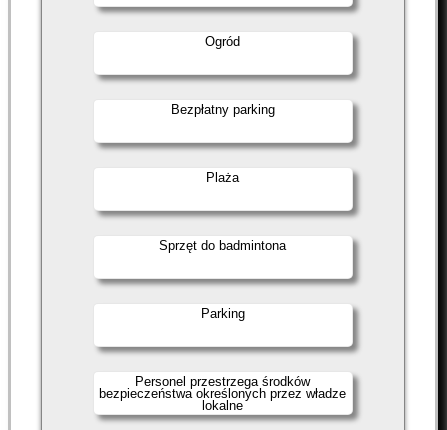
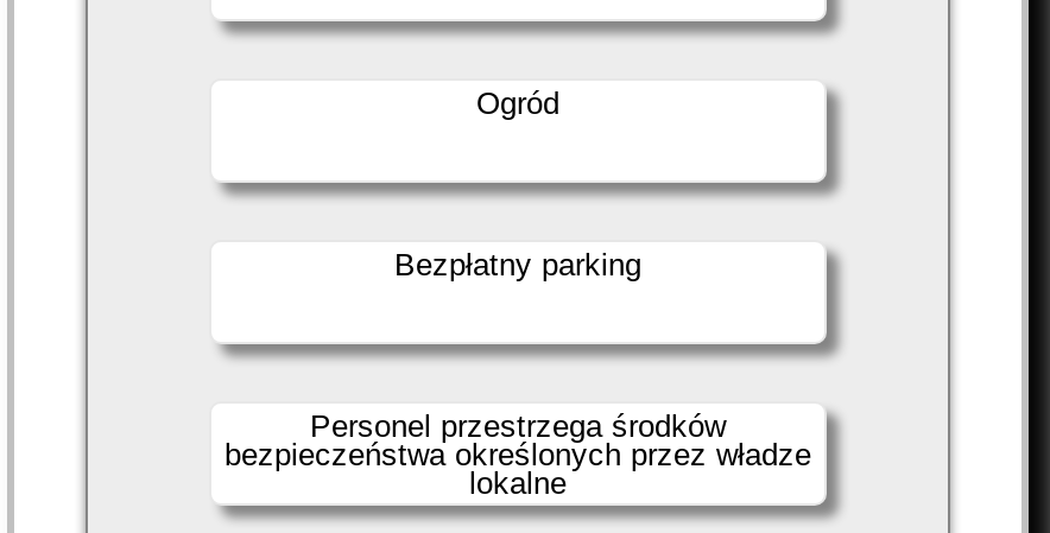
- Plaża

- Sprzęt do badmintona

- Parking
